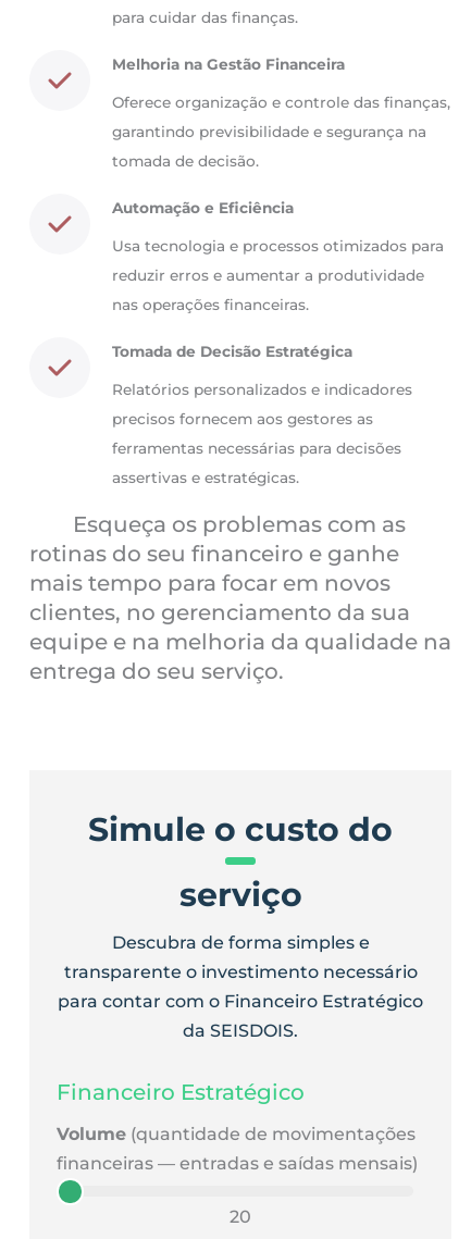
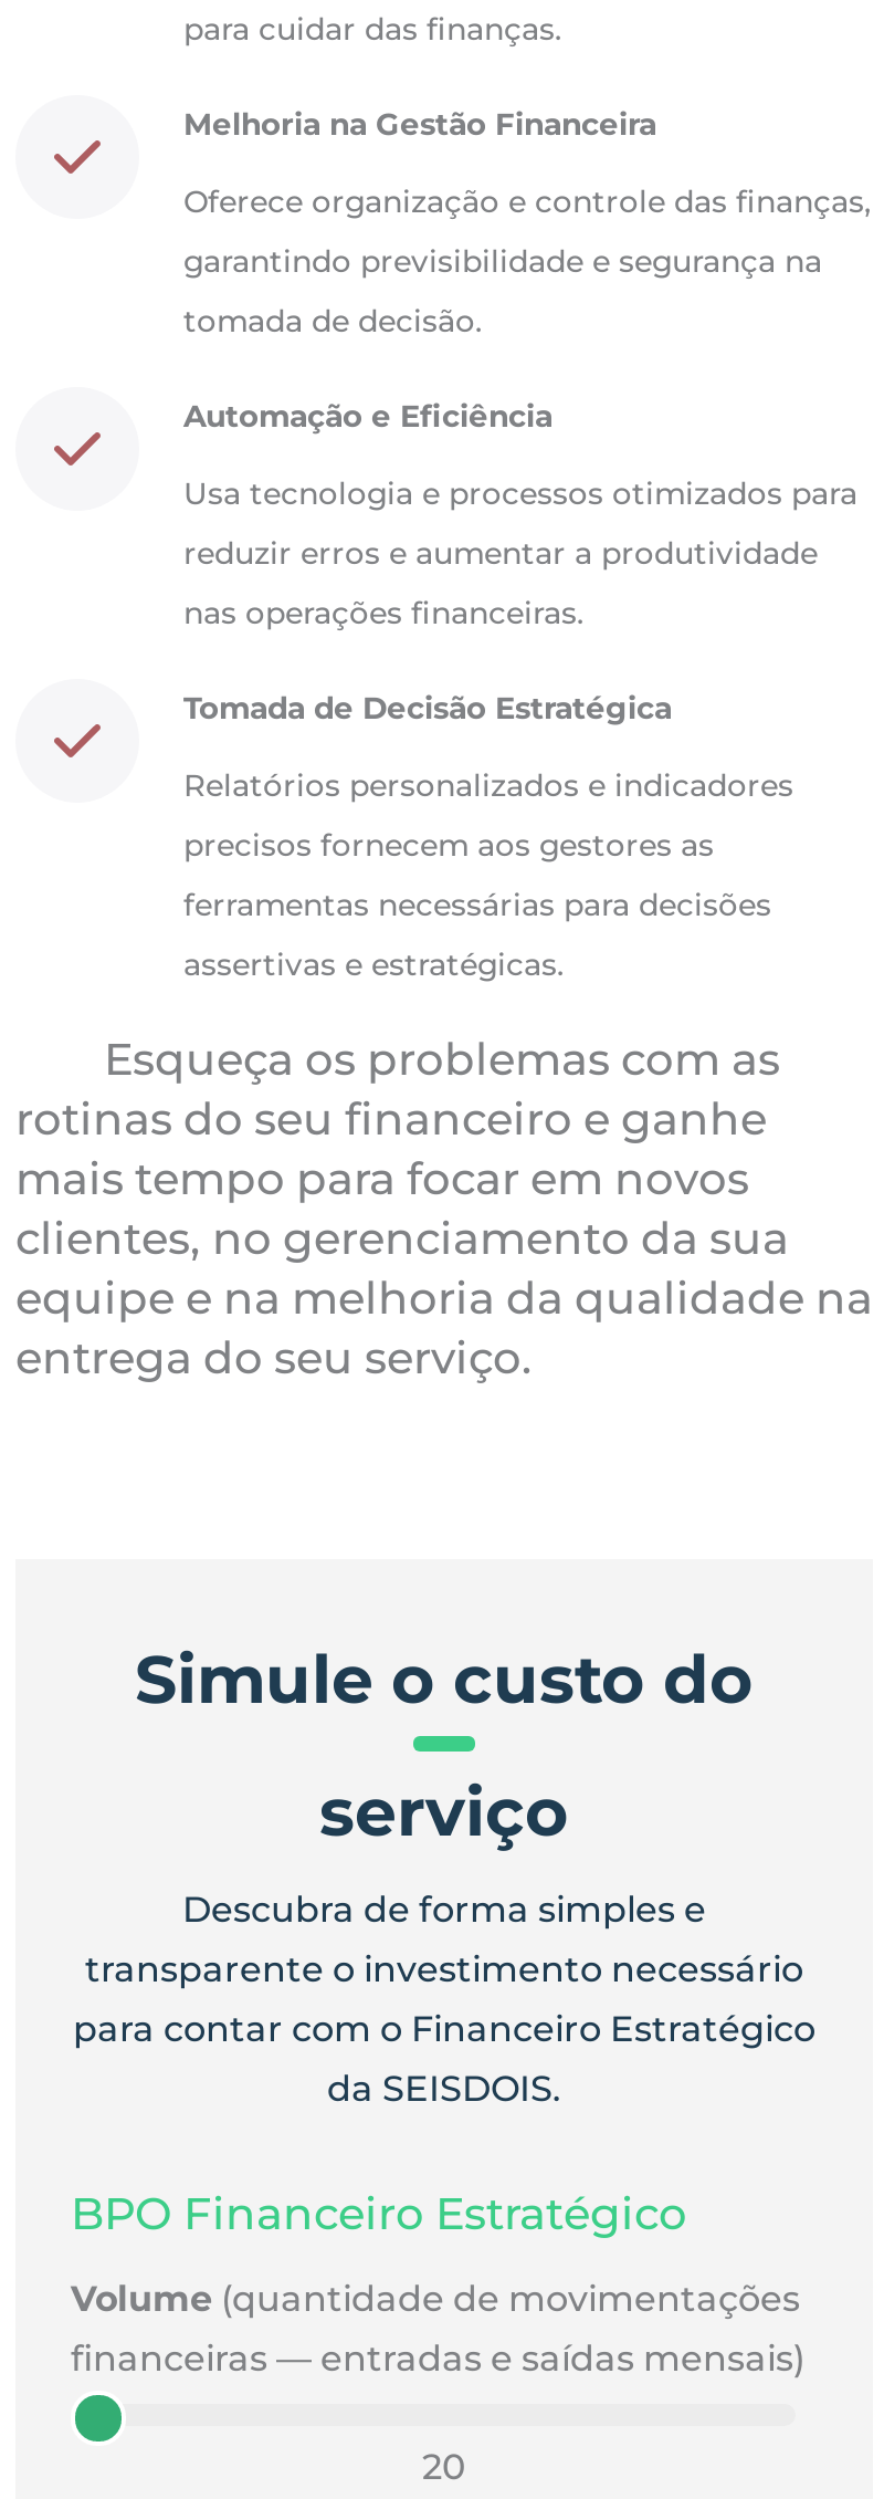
- Financeiro Estratégico
+ BPO Financeiro Estratégico
